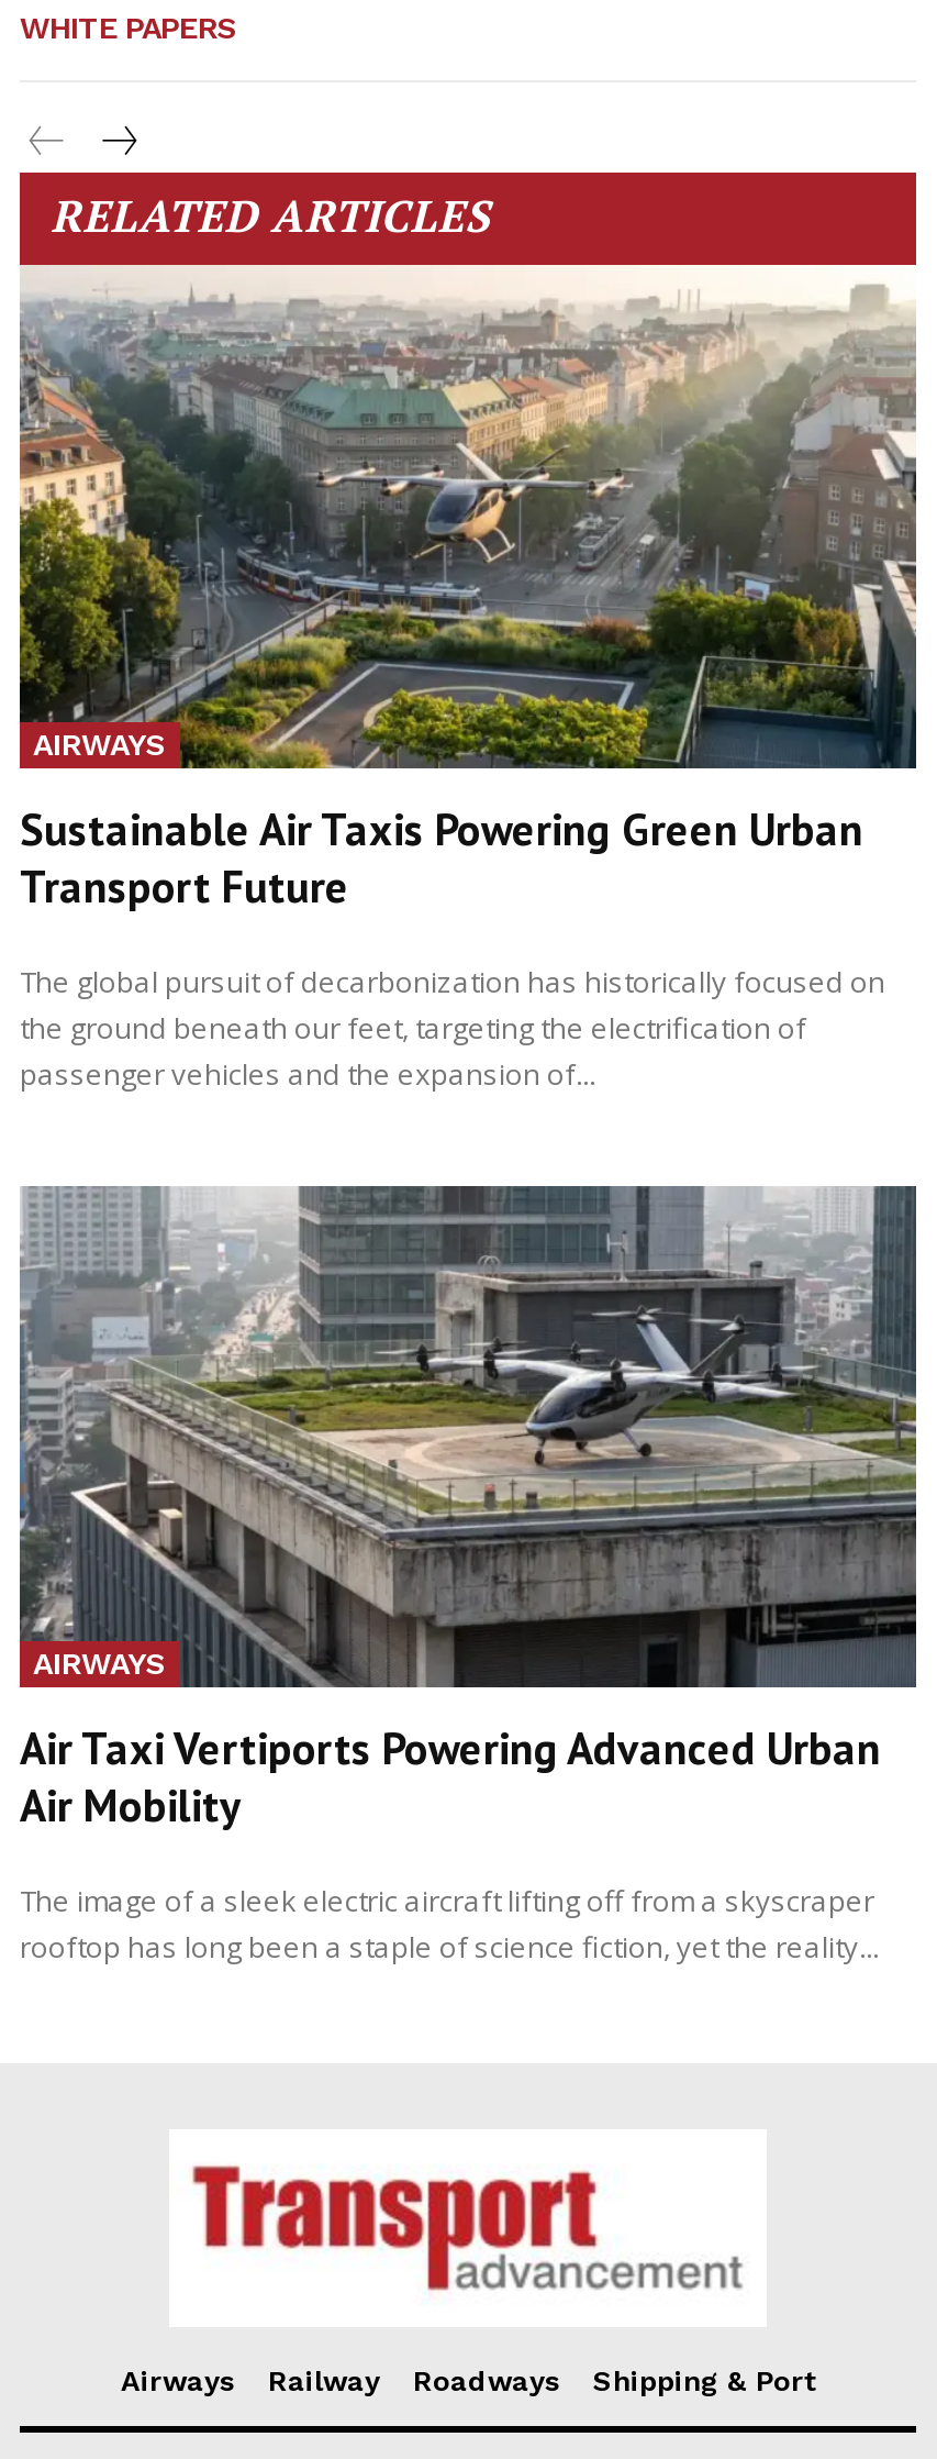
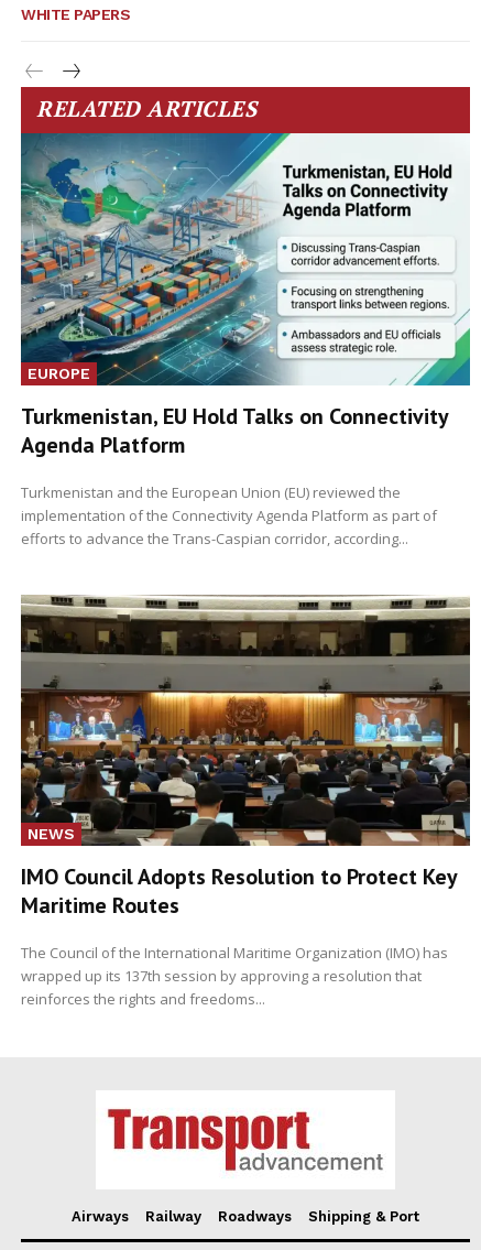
- [image]
- AIRWAYS
+ [image]
+ EUROPE

- Sustainable Air Taxis Powering Green Urban
- Transport Future
+ Turkmenistan, EU Hold Talks on Connectivity
+ Agenda Platform

- The global pursuit of decarbonization has historically focused on
- the ground beneath our feet, targeting the electrification of
- passenger vehicles and the expansion of...
+ Turkmenistan and the European Union (EU) reviewed the
+ implementation of the Connectivity Agenda Platform as part of
+ efforts to advance the Trans-Caspian corridor, according...

- [image]
- AIRWAYS
+ [image]
+ NEWS

- Air Taxi Vertiports Powering Advanced Urban
- Air Mobility
+ IMO Council Adopts Resolution to Protect Key
+ Maritime Routes

- The image of a sleek electric aircraft lifting off from a skyscraper
- rooftop has long been a staple of science fiction, yet the reality...
+ The Council of the International Maritime Organization (IMO) has
+ wrapped up its 137th session by approving a resolution that
+ reinforces the rights and freedoms...
